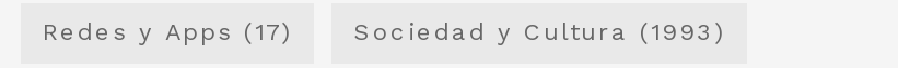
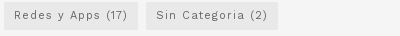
- Sociedad y Cultura (1993)
+ Sin Categoria (2)
